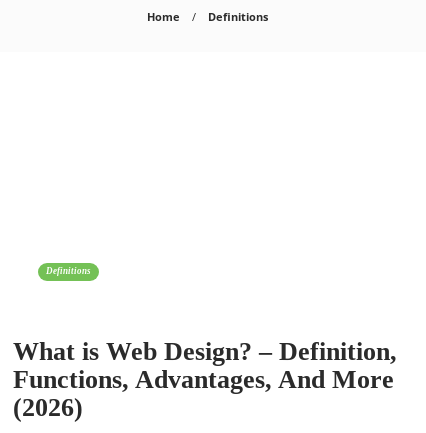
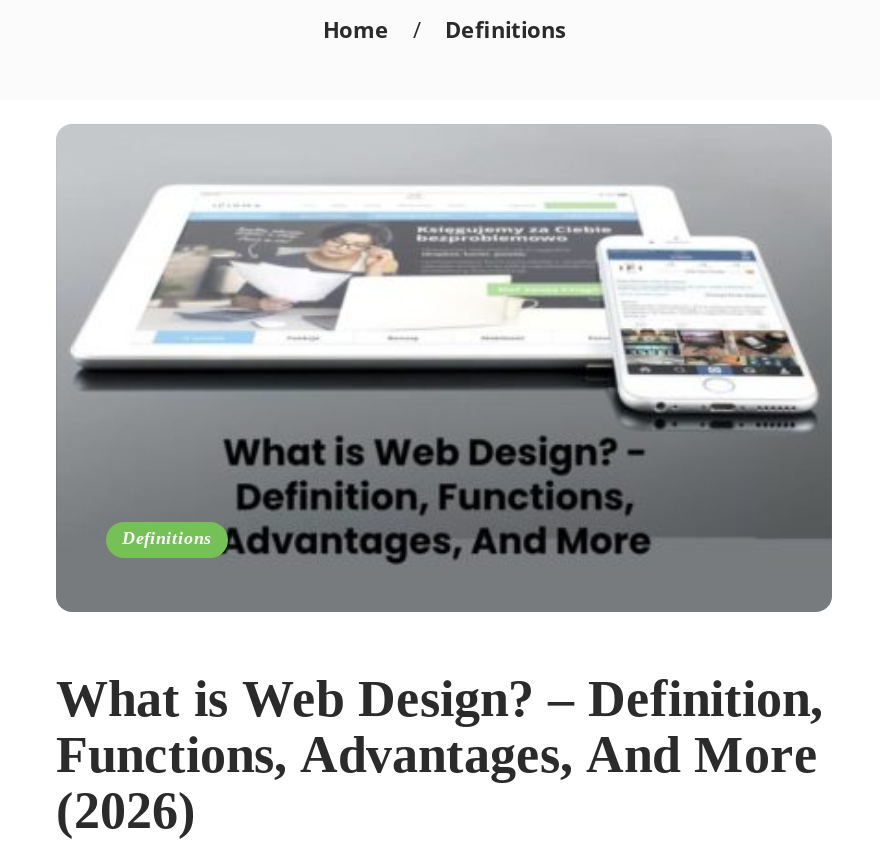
+ [image]
